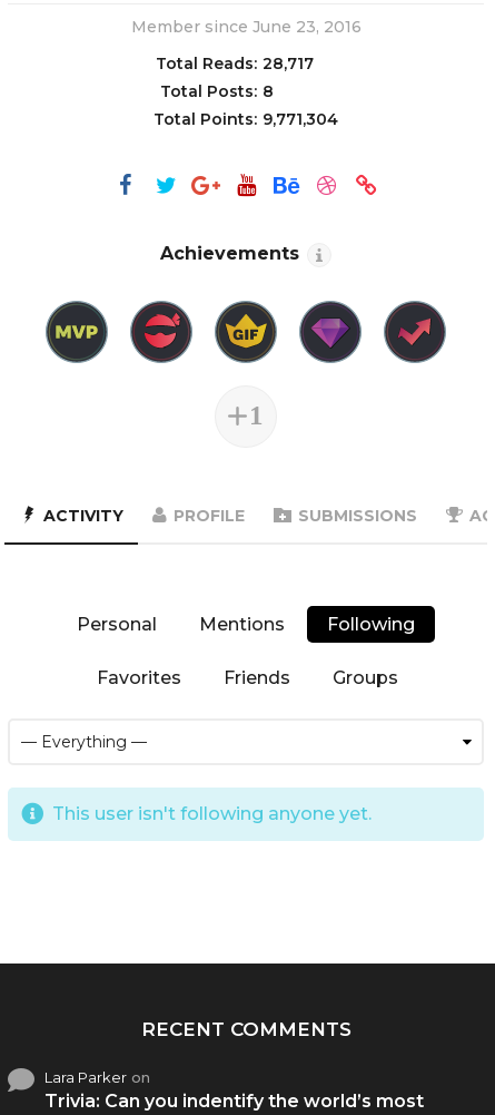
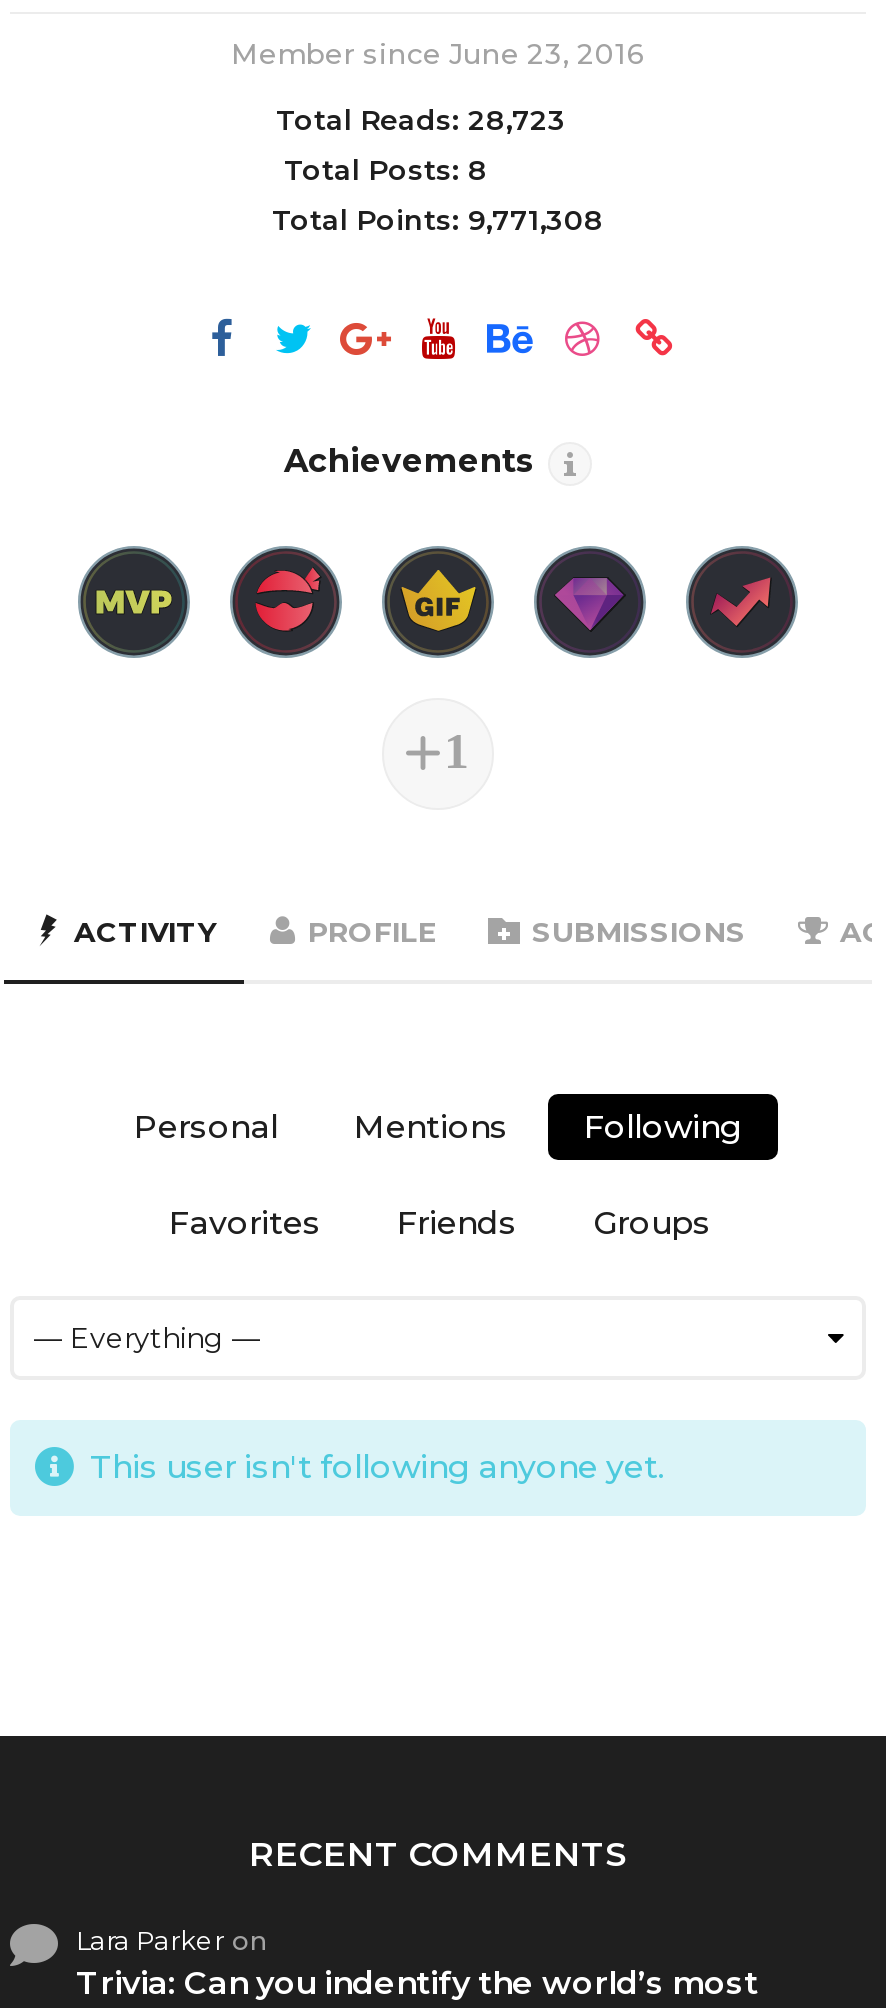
- Total Reads: 28,717
+ Total Reads: 28,723

- Total Points: 9,771,304
+ Total Points: 9,771,308
